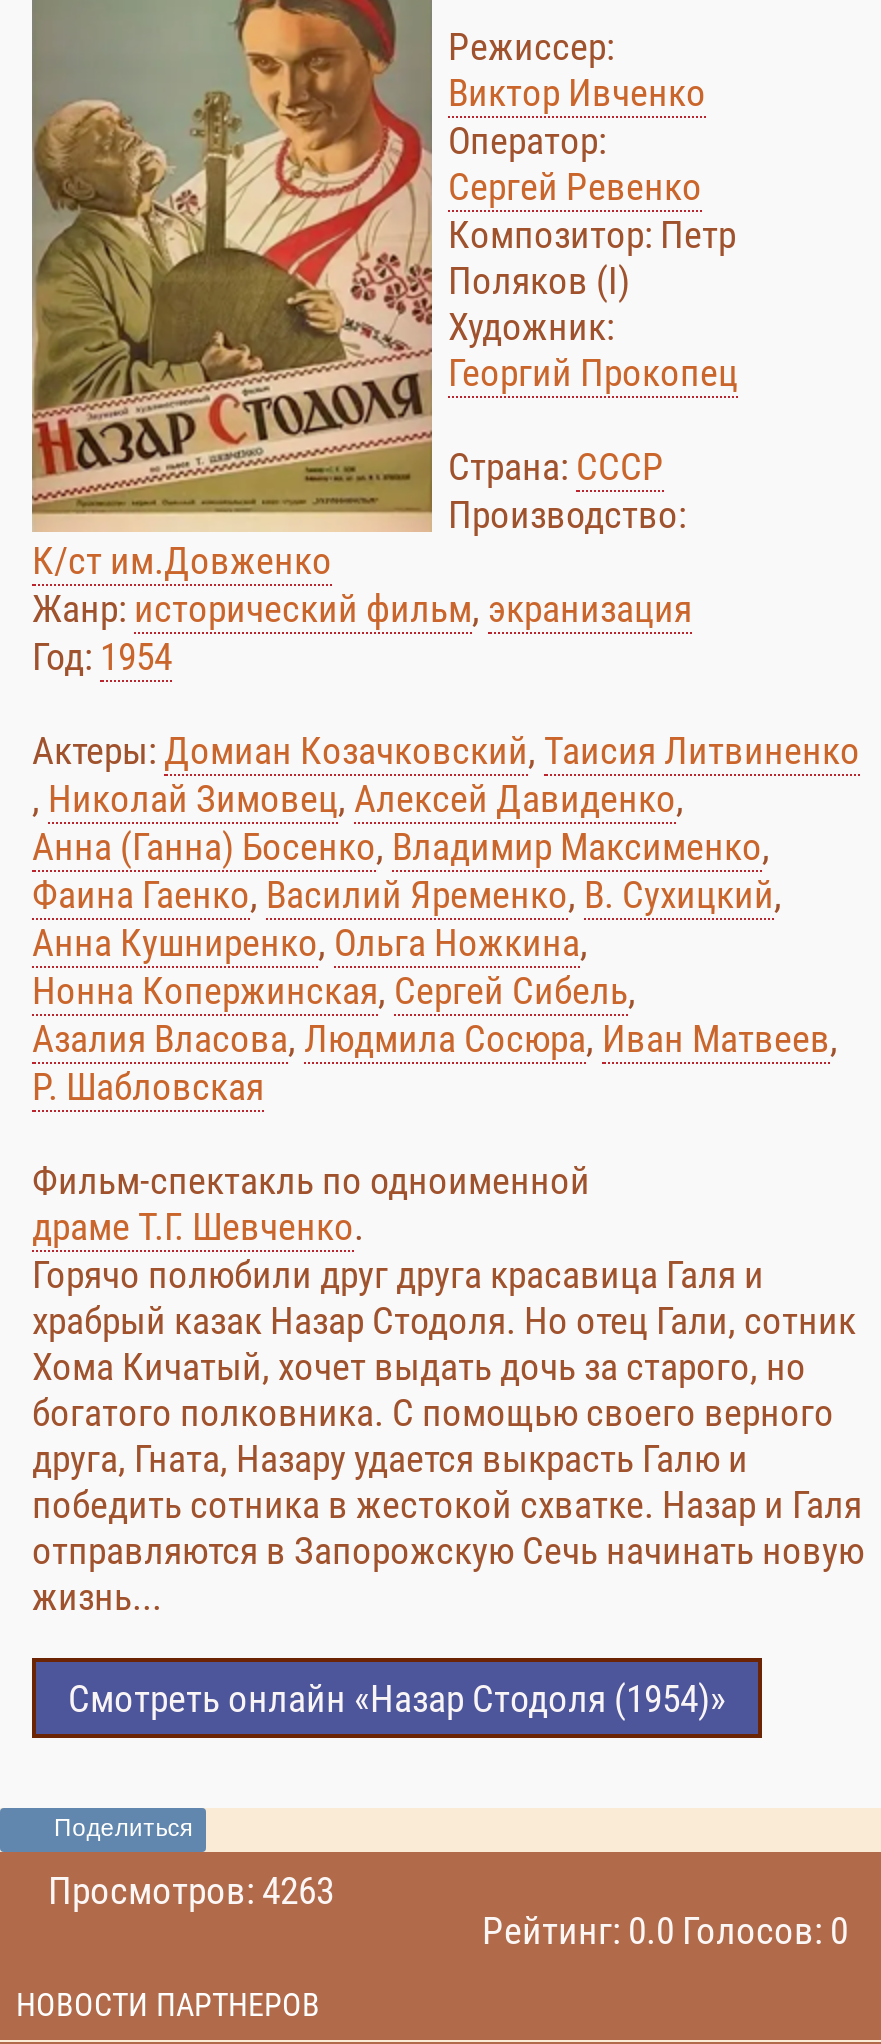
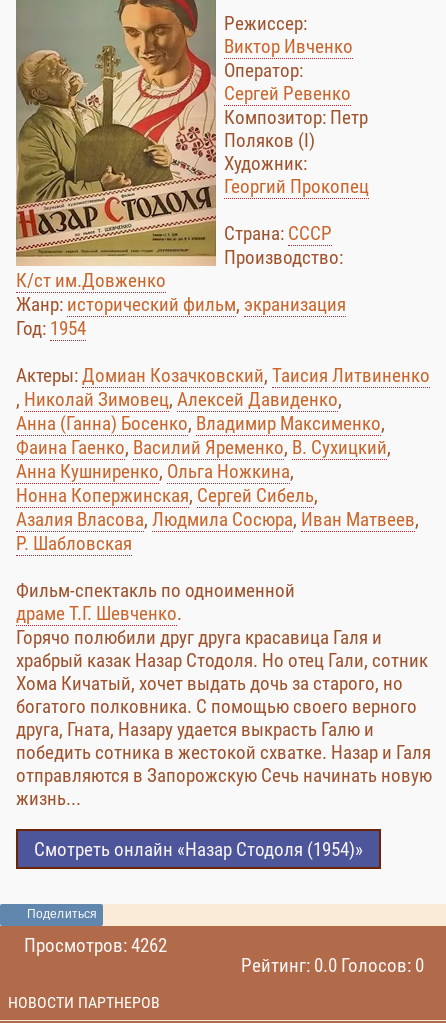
- Просмотров: 4263
+ Просмотров: 4262
